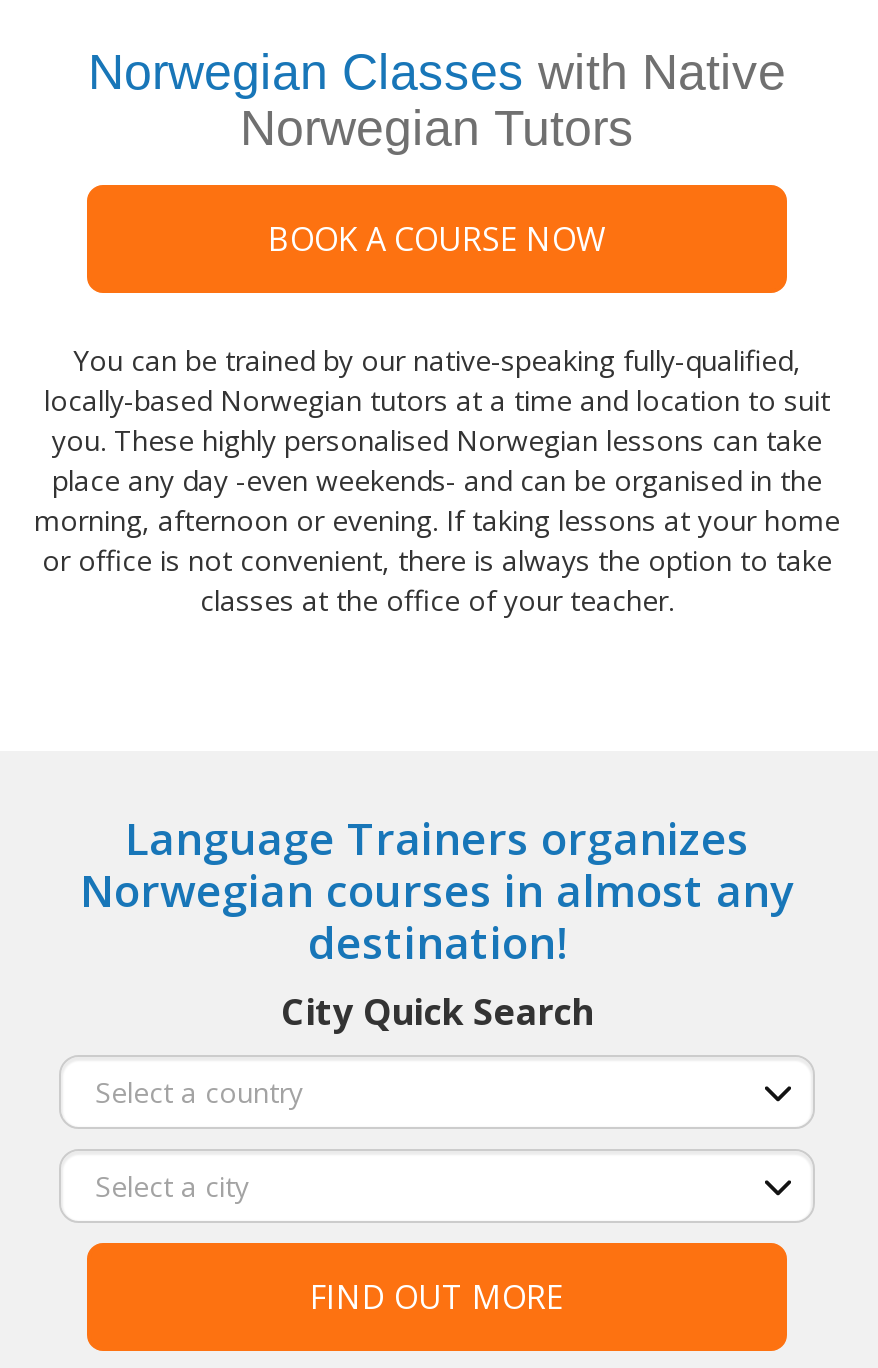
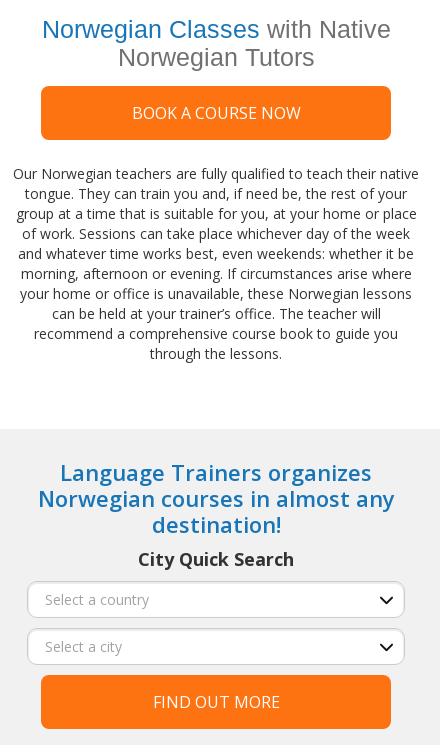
- You can be trained by our native-speaking fully-qualified,
- locally-based Norwegian tutors at a time and location to suit
- you. These highly personalised Norwegian lessons can take
- place any day -even weekends- and can be organised in the
- morning, afternoon or evening. If taking lessons at your home
- or office is not convenient, there is always the option to take
- classes at the office of your teacher.
+ Our Norwegian teachers are fully qualified to teach their native
+ tongue. They can train you and, if need be, the rest of your
+ group at a time that is suitable for you, at your home or place
+ of work. Sessions can take place whichever day of the week
+ and whatever time works best, even weekends: whether it be
+ morning, afternoon or evening. If circumstances arise where
+ your home or office is unavailable, these Norwegian lessons
+ can be held at your trainer’s office. The teacher will
+ recommend a comprehensive course book to guide you
+ through the lessons.
